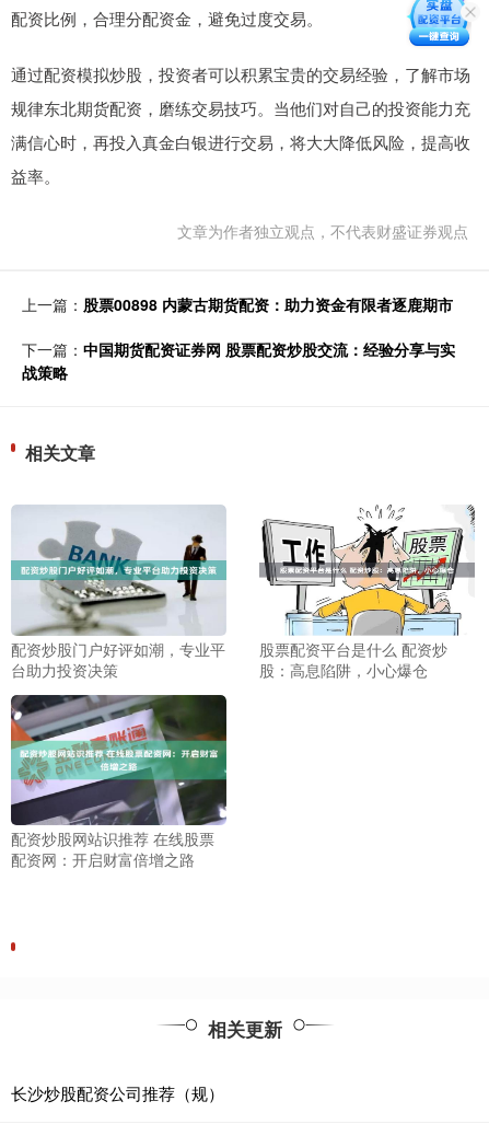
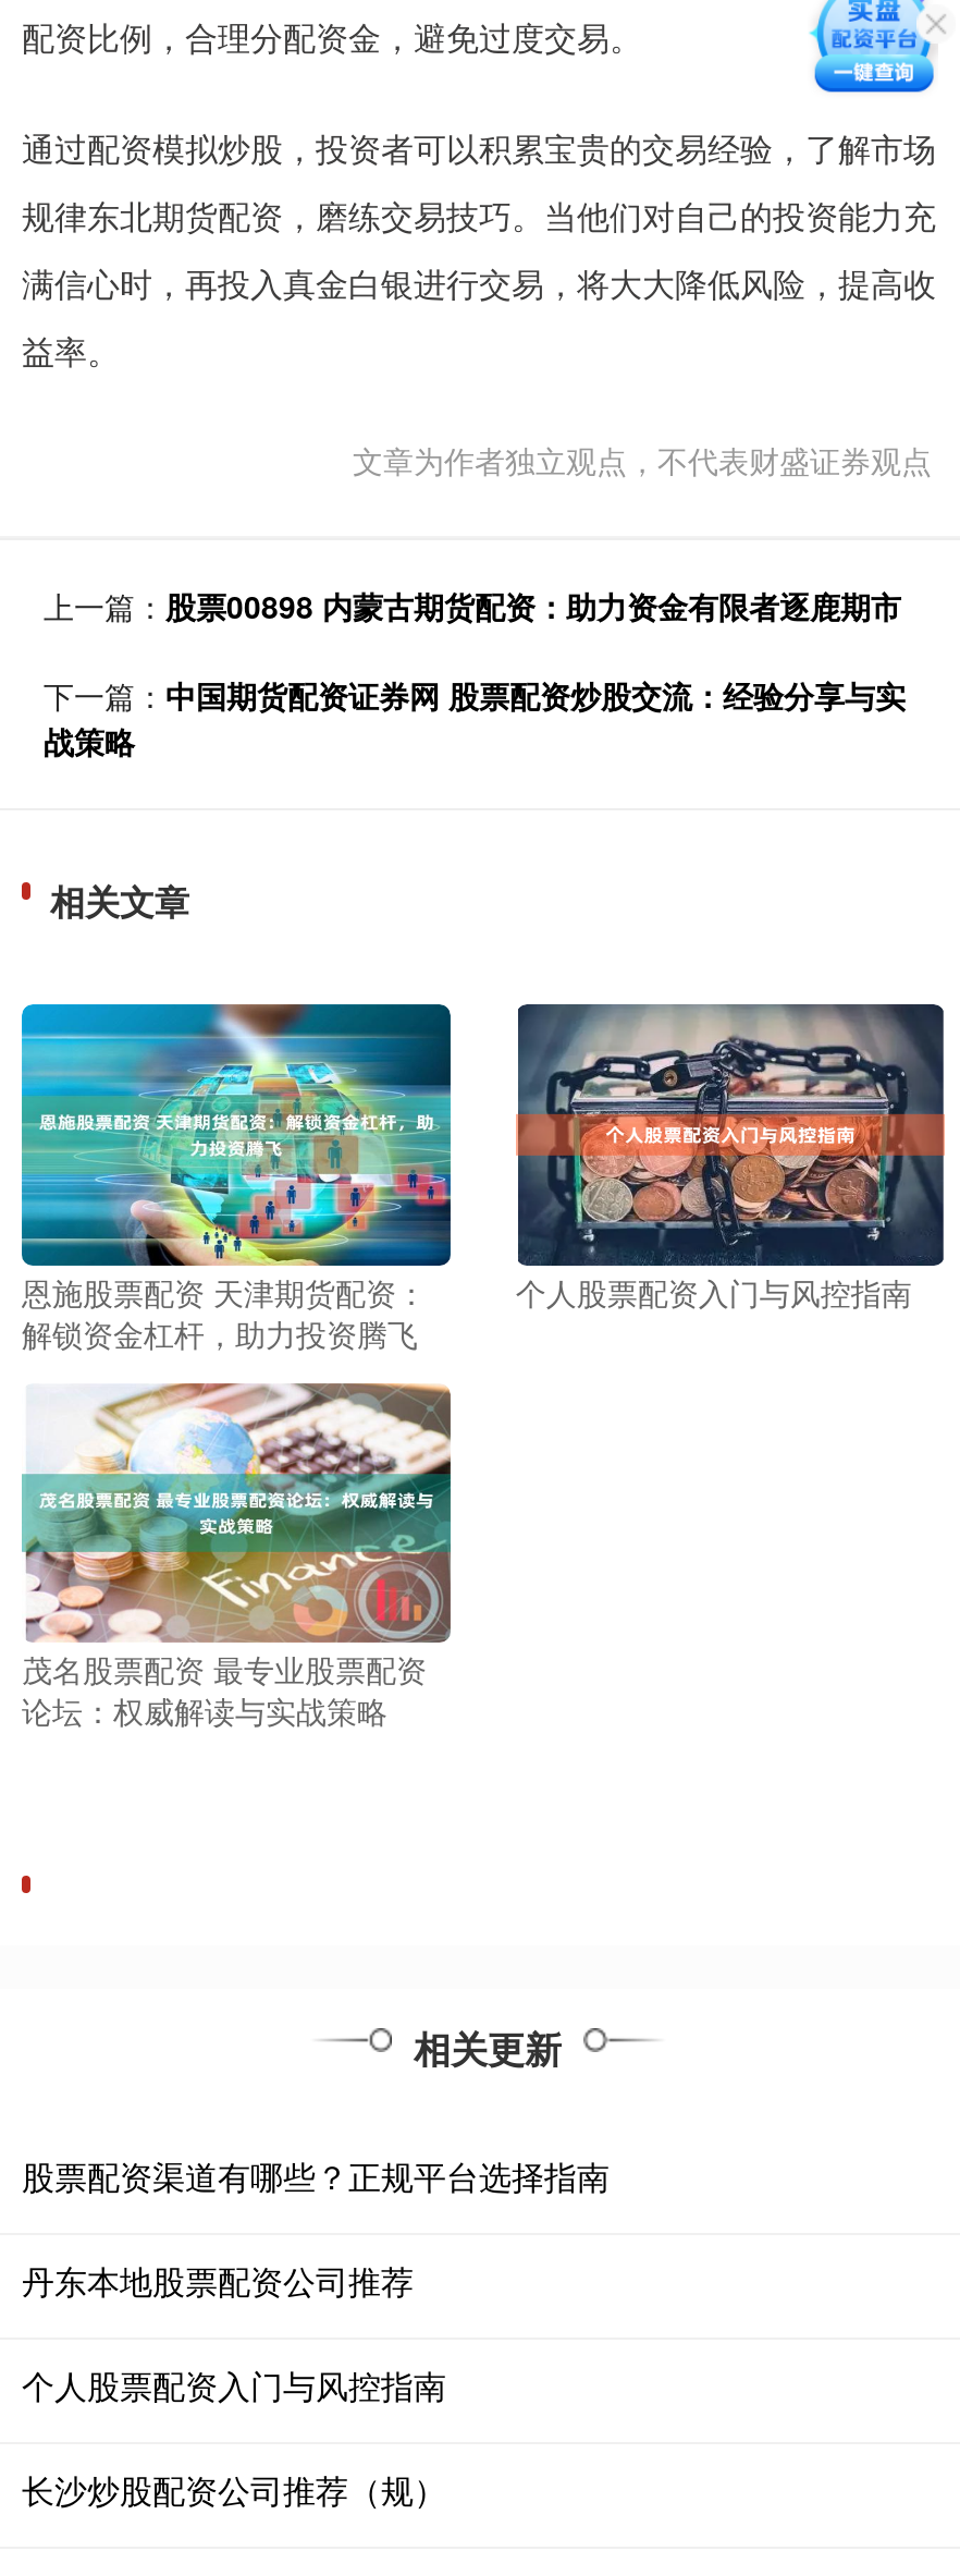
- [image]
- 配资炒股门户好评如潮，专业平
- 台助力投资决策
+ [image]
+ 恩施股票配资 天津期货配资：
+ 解锁资金杠杆，助力投资腾飞

- [image]
- 股票配资平台是什么 配资炒
- 股：高息陷阱，小心爆仓
+ [image]
+ 个人股票配资入门与风控指南

- [image]
- 配资炒股网站识推荐 在线股票
- 配资网：开启财富倍增之路
+ [image]
+ 茂名股票配资 最专业股票配资
+ 论坛：权威解读与实战策略

+ 股票配资渠道有哪些？正规平台选择指南
+ 丹东本地股票配资公司推荐
+ 个人股票配资入门与风控指南
